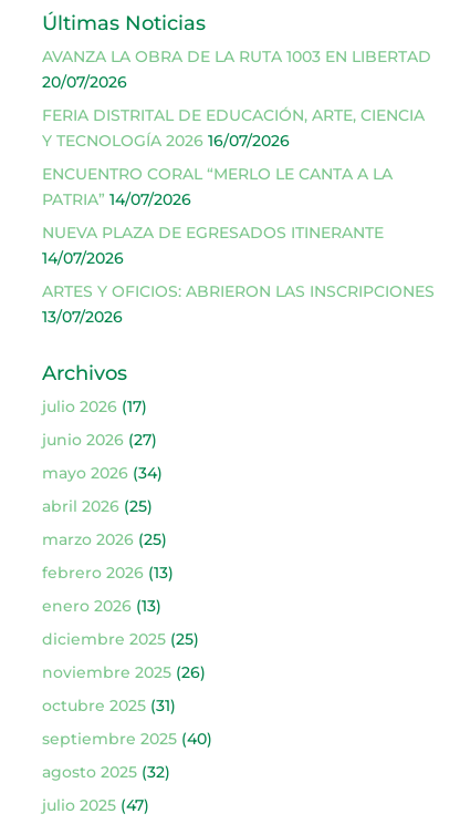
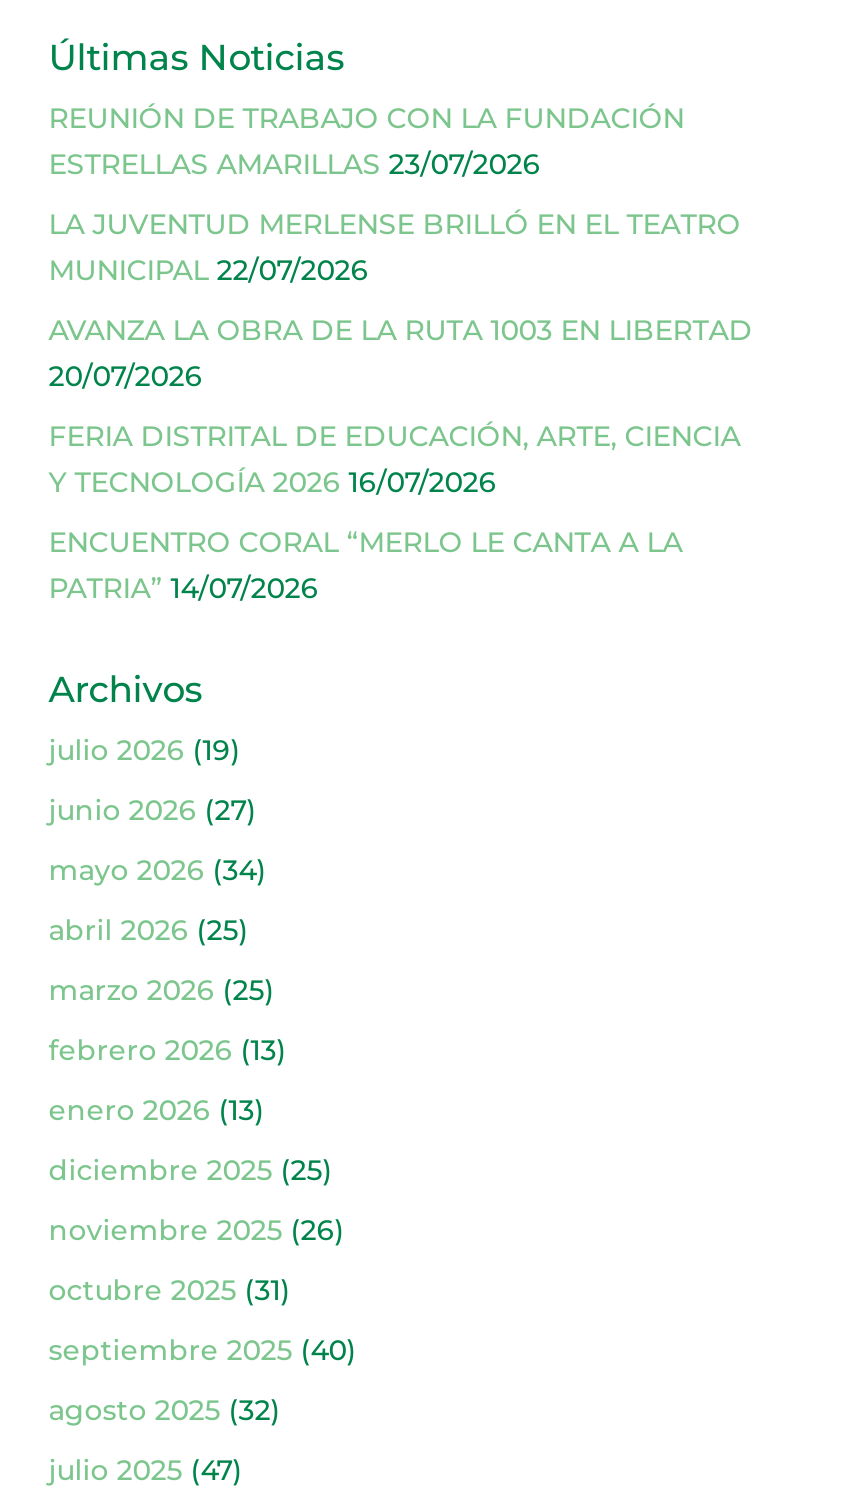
+ REUNIÓN DE TRABAJO CON LA FUNDACIÓN
+ ESTRELLAS AMARILLAS 23/07/2026
+ LA JUVENTUD MERLENSE BRILLÓ EN EL TEATRO
+ MUNICIPAL 22/07/2026

moved down: AVANZA LA OBRA DE LA RUTA 1003 EN LIBERTAD | 20/07/2026 | FERIA DISTRITAL DE EDUCACIÓN, ARTE, CIENCIA | Y TECNOLOGÍA 2026 16/07/2026 | ENCUENTRO CORAL “MERLO LE CANTA A LA | PATRIA” 14/07/2026

- NUEVA PLAZA DE EGRESADOS ITINERANTE
- 14/07/2026
- ARTES Y OFICIOS: ABRIERON LAS INSCRIPCIONES
- 13/07/2026

- julio 2026 (17)
+ julio 2026 (19)
